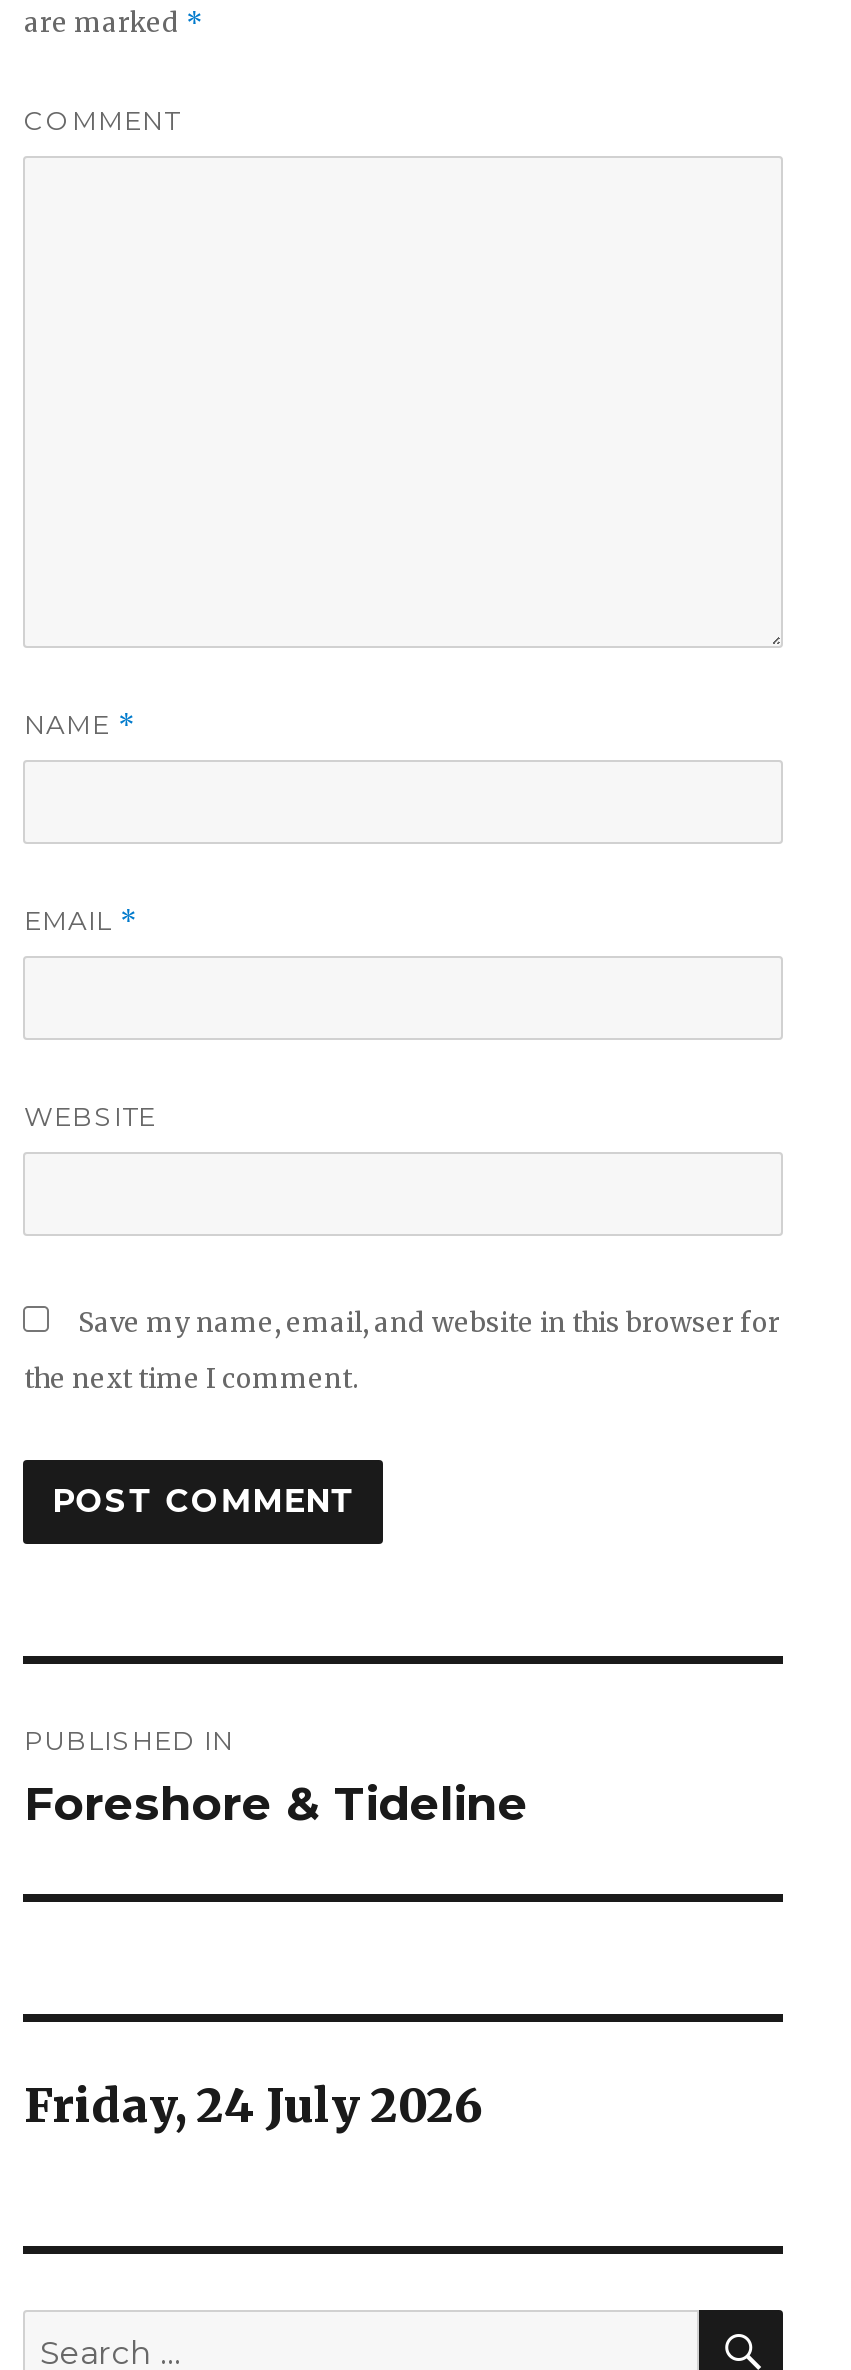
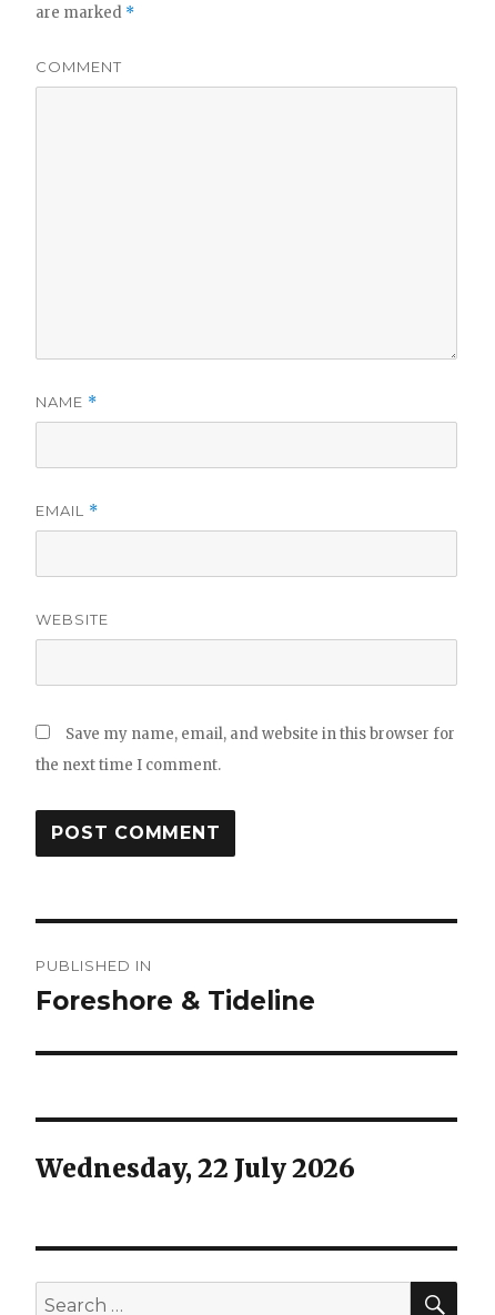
- Friday, 24 July 2026
+ Wednesday, 22 July 2026
